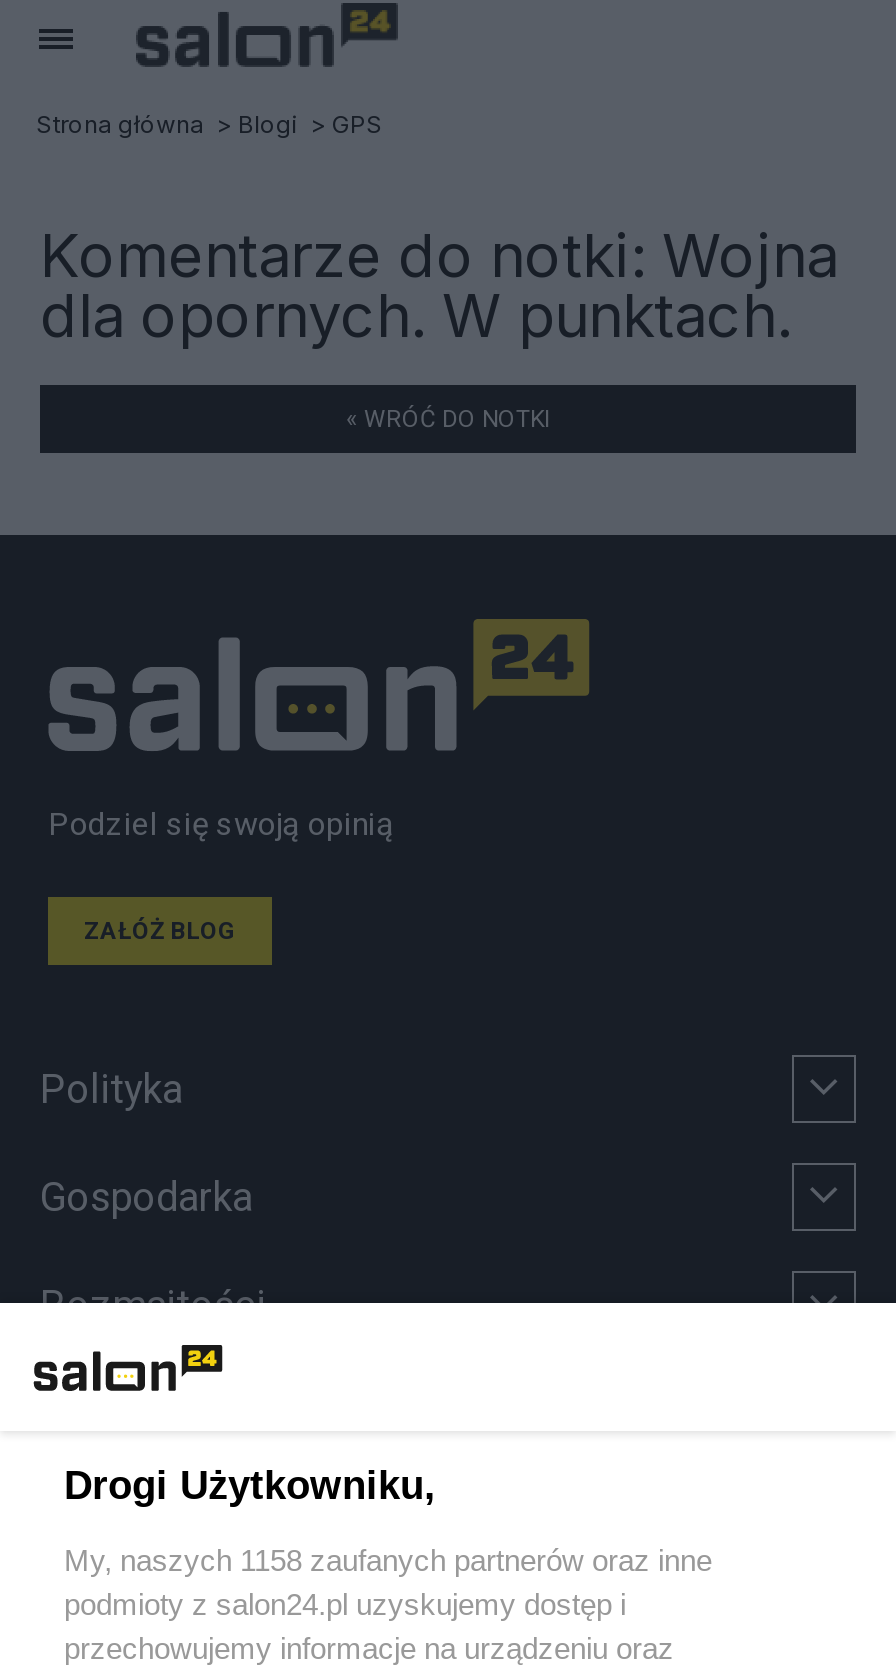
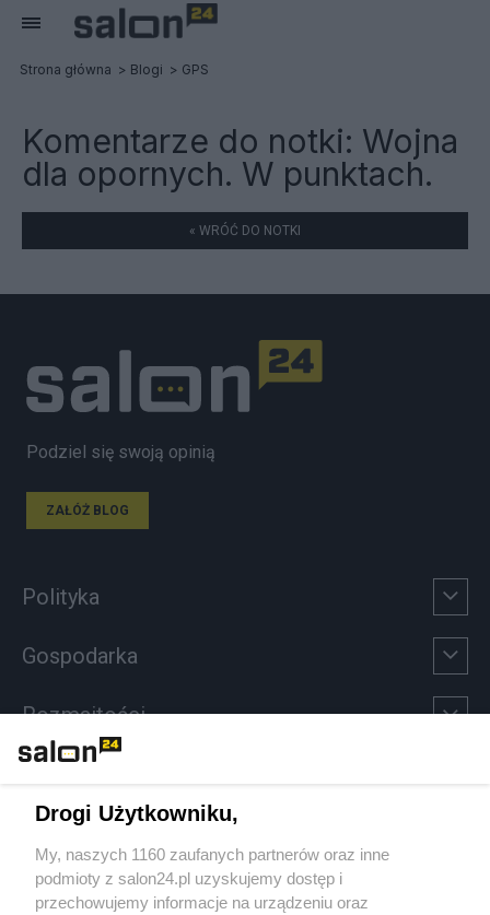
- My, naszych 1158 zaufanych partnerów oraz inne
+ My, naszych 1160 zaufanych partnerów oraz inne
